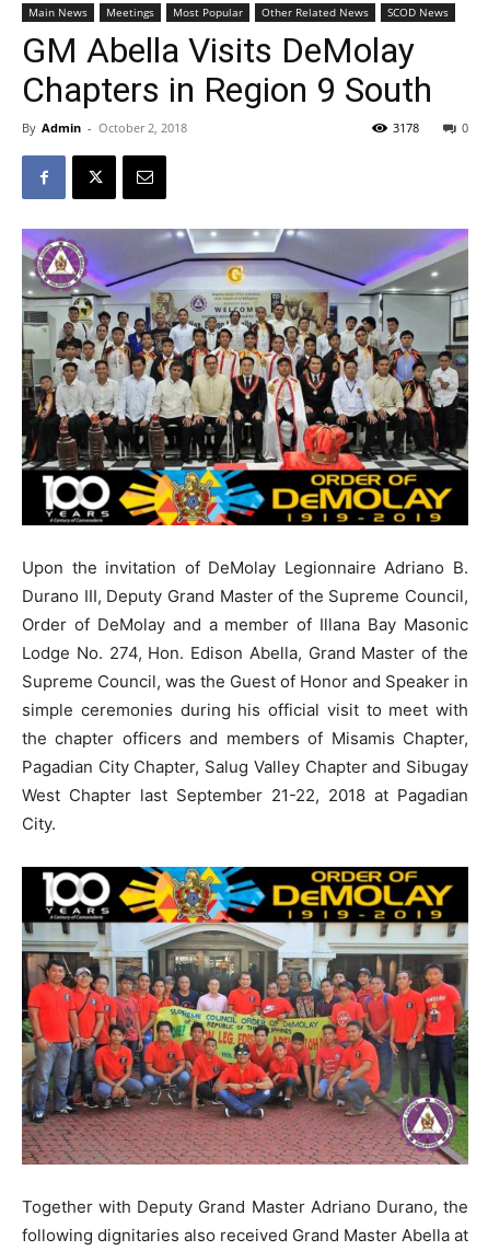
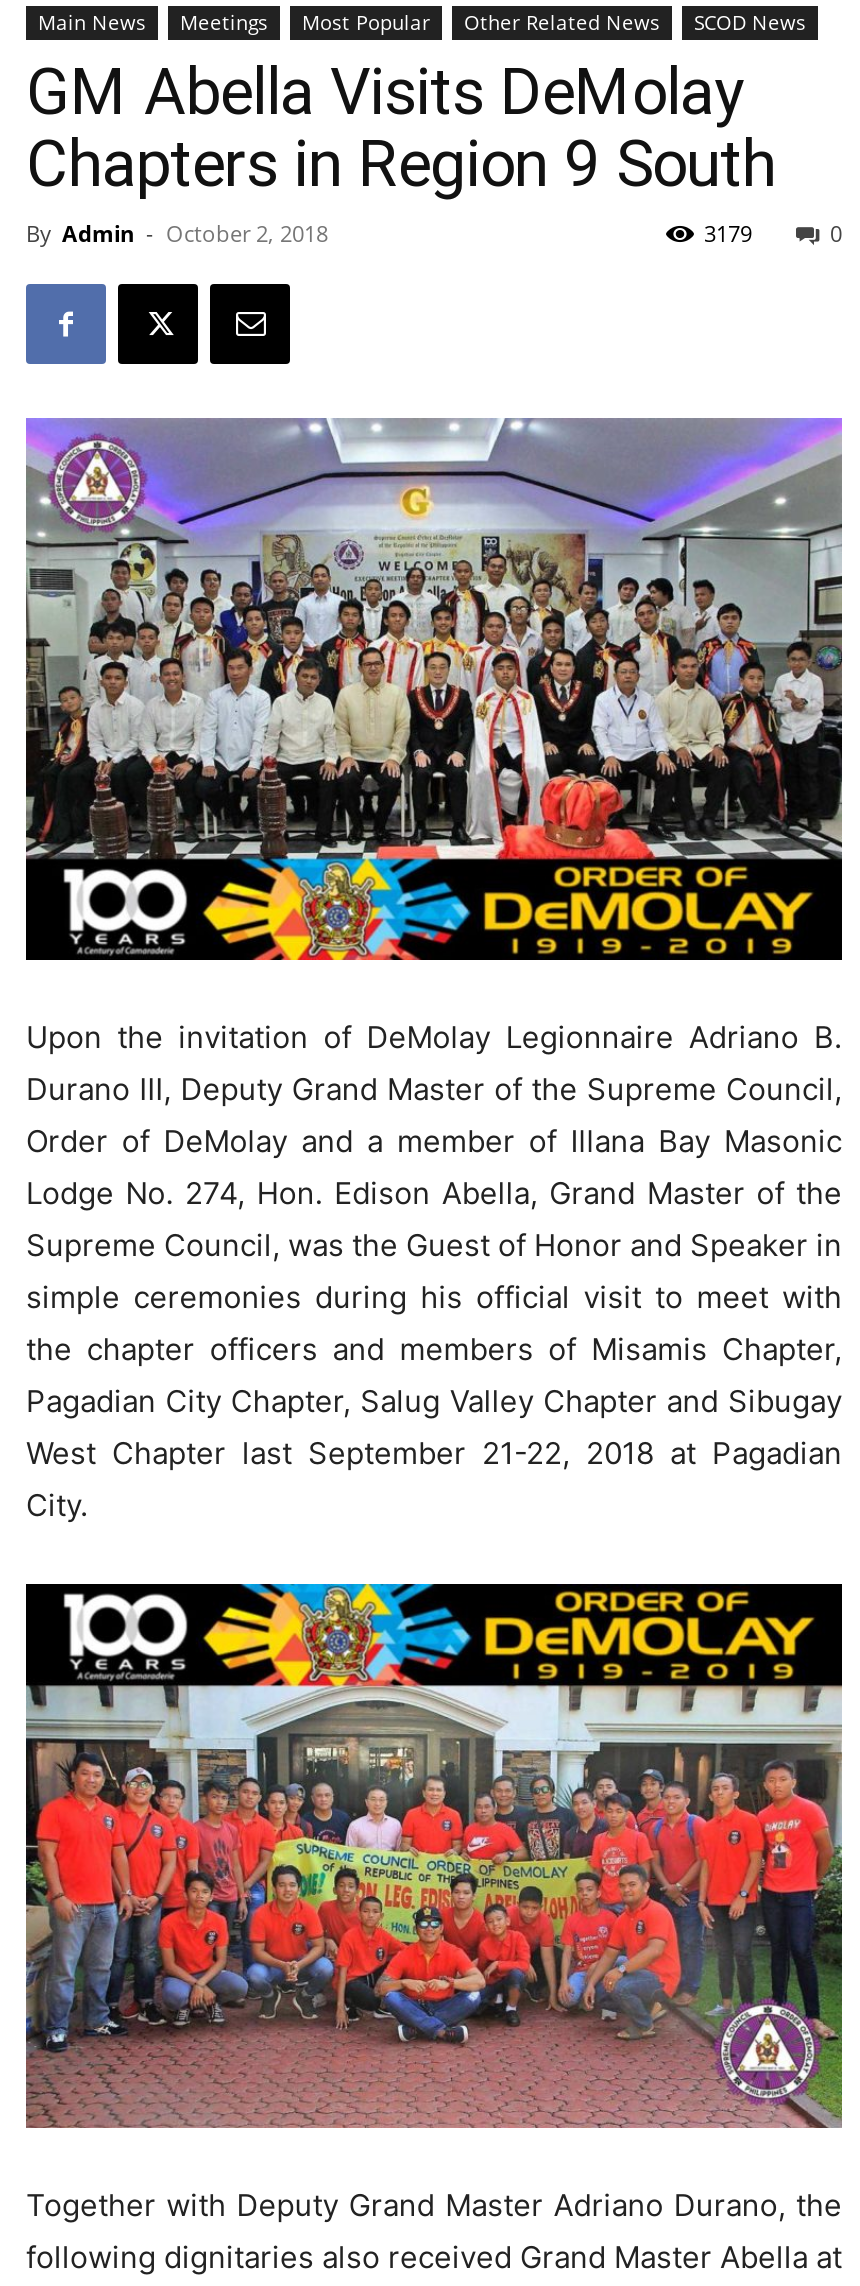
- 3178
+ 3179
